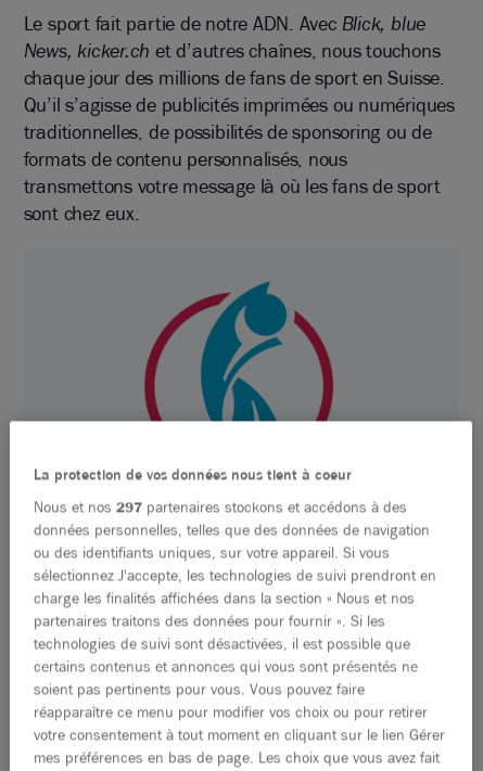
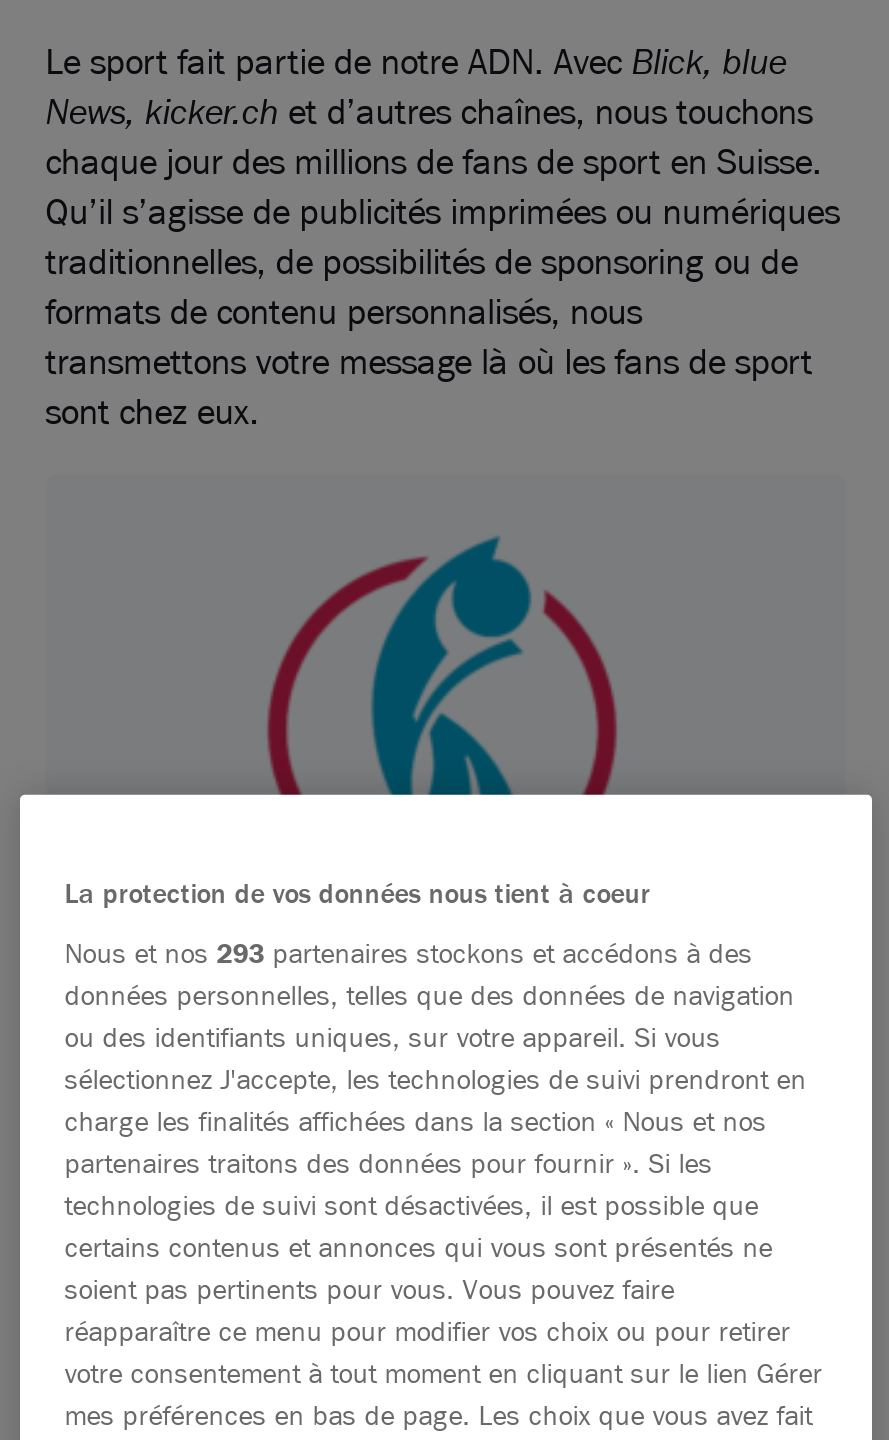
- Nous et nos 297 partenaires stockons et accédons à des
+ Nous et nos 293 partenaires stockons et accédons à des
